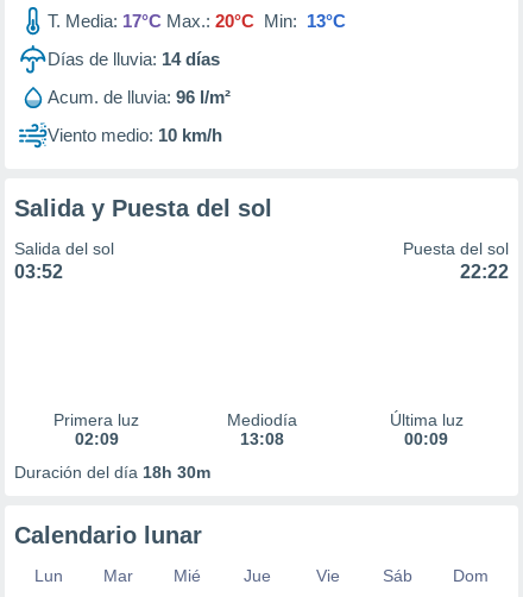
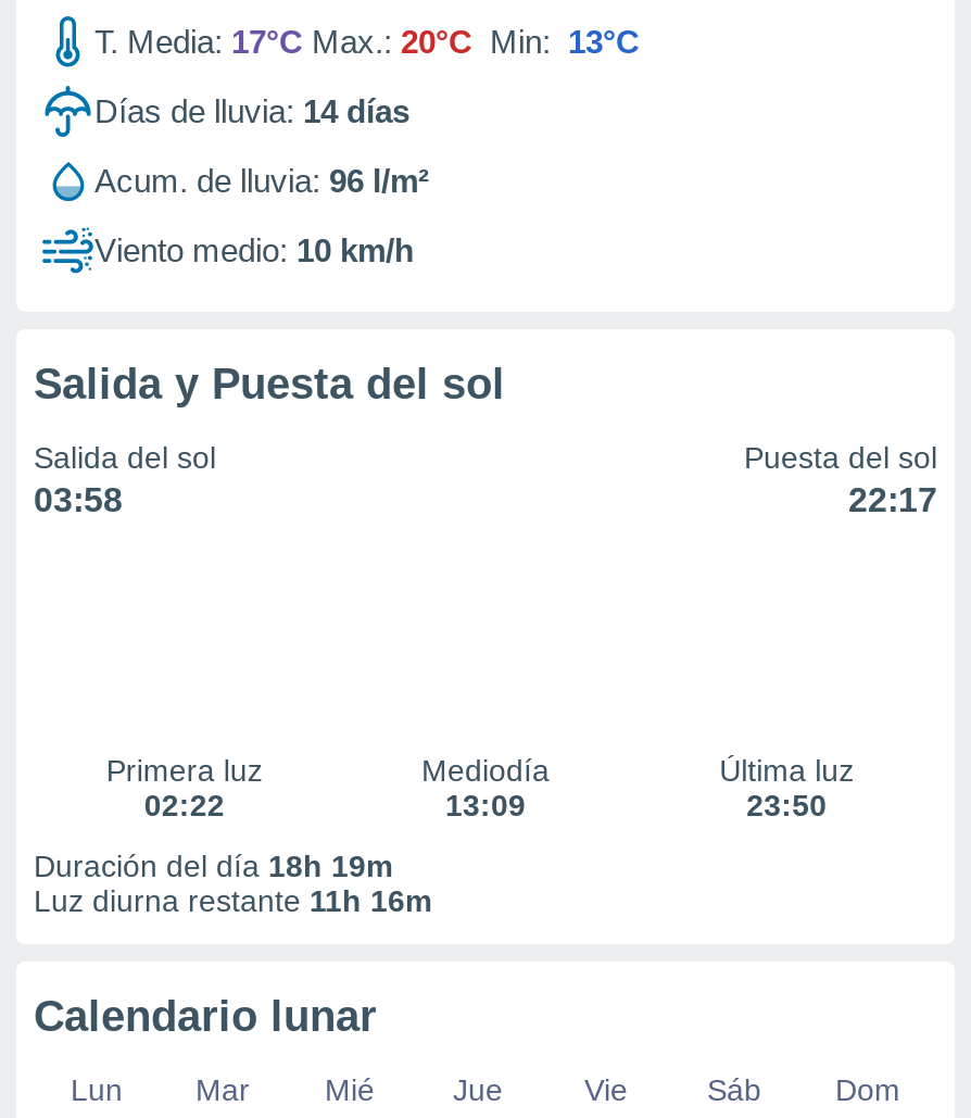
- 03:52
+ 03:58

- 22:22
+ 22:17

- 02:09
+ 02:22

- 13:08
+ 13:09

- 00:09
+ 23:50

- Duración del día 18h 30m
+ Duración del día 18h 19m
+ Luz diurna restante 11h 16m
